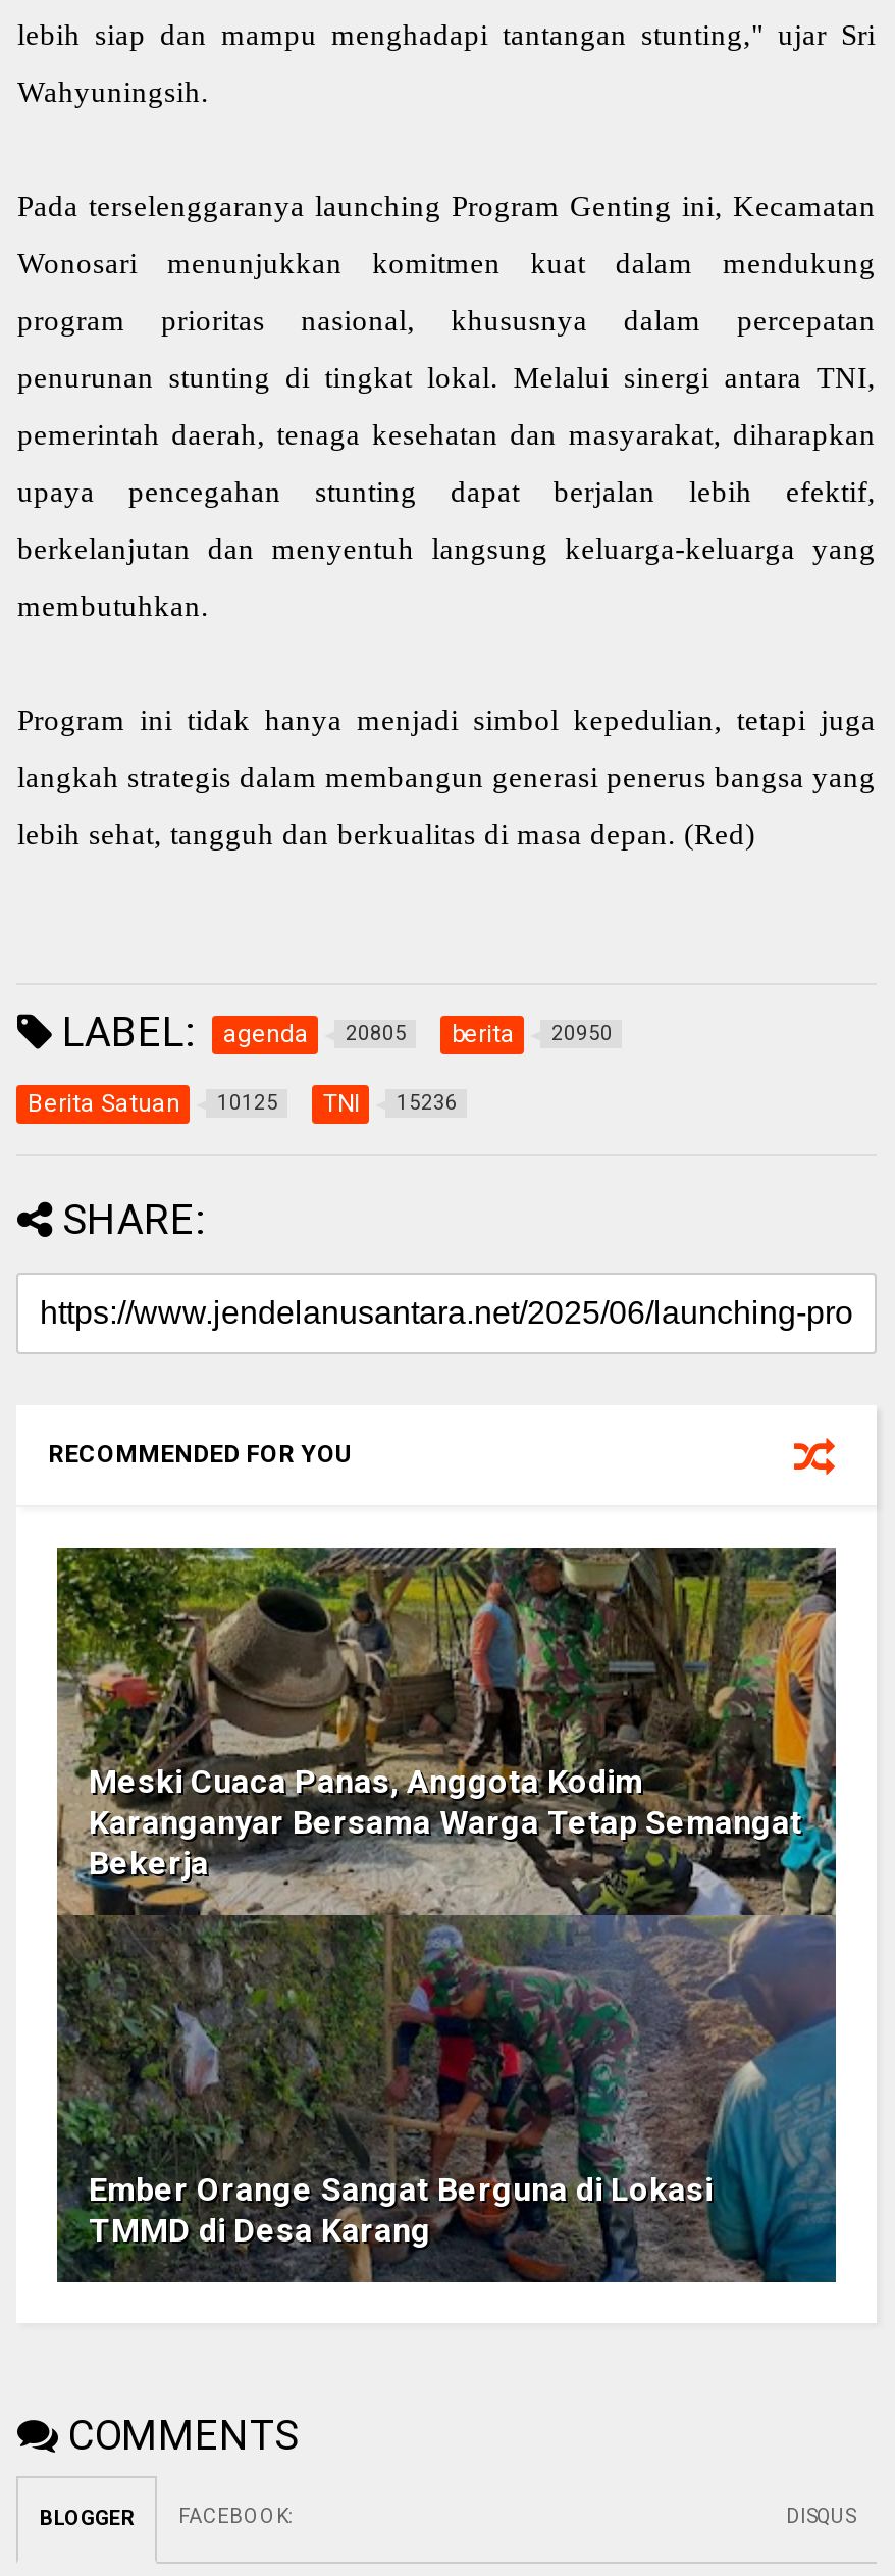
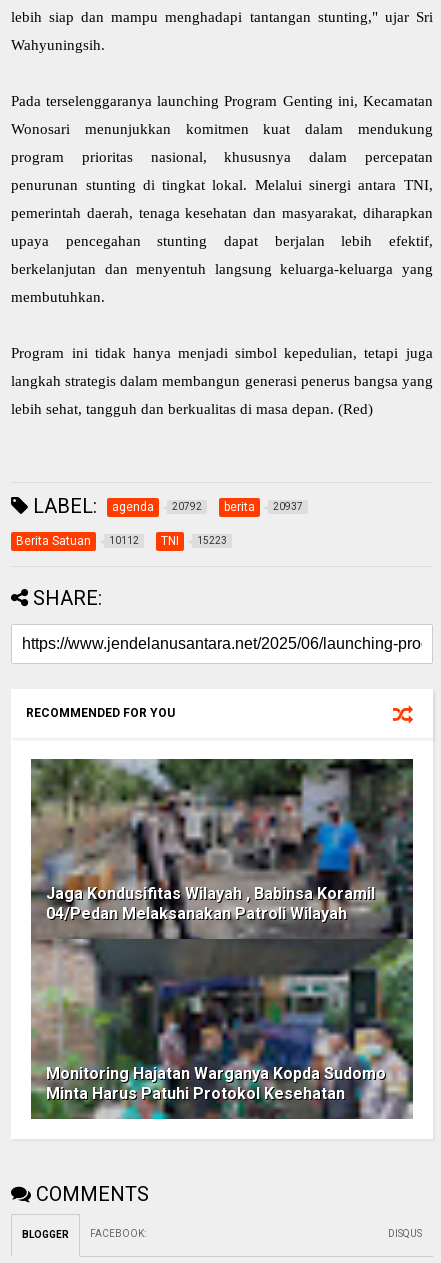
- 20805
+ 20792

- 20950
+ 20937

- 10125
+ 10112

- 15236
+ 15223

- [image]
- Meski Cuaca Panas, Anggota Kodim
- Karanganyar Bersama Warga Tetap Semangat
- Bekerja
+ [image]
+ Jaga Kondusifitas Wilayah , Babinsa Koramil
+ 04/Pedan Melaksanakan Patroli Wilayah

- Ember Orange Sangat Berguna di Lokasi
- TMMD di Desa Karang
+ Monitoring Hajatan Warganya Kopda Sudomo
+ Minta Harus Patuhi Protokol Kesehatan
